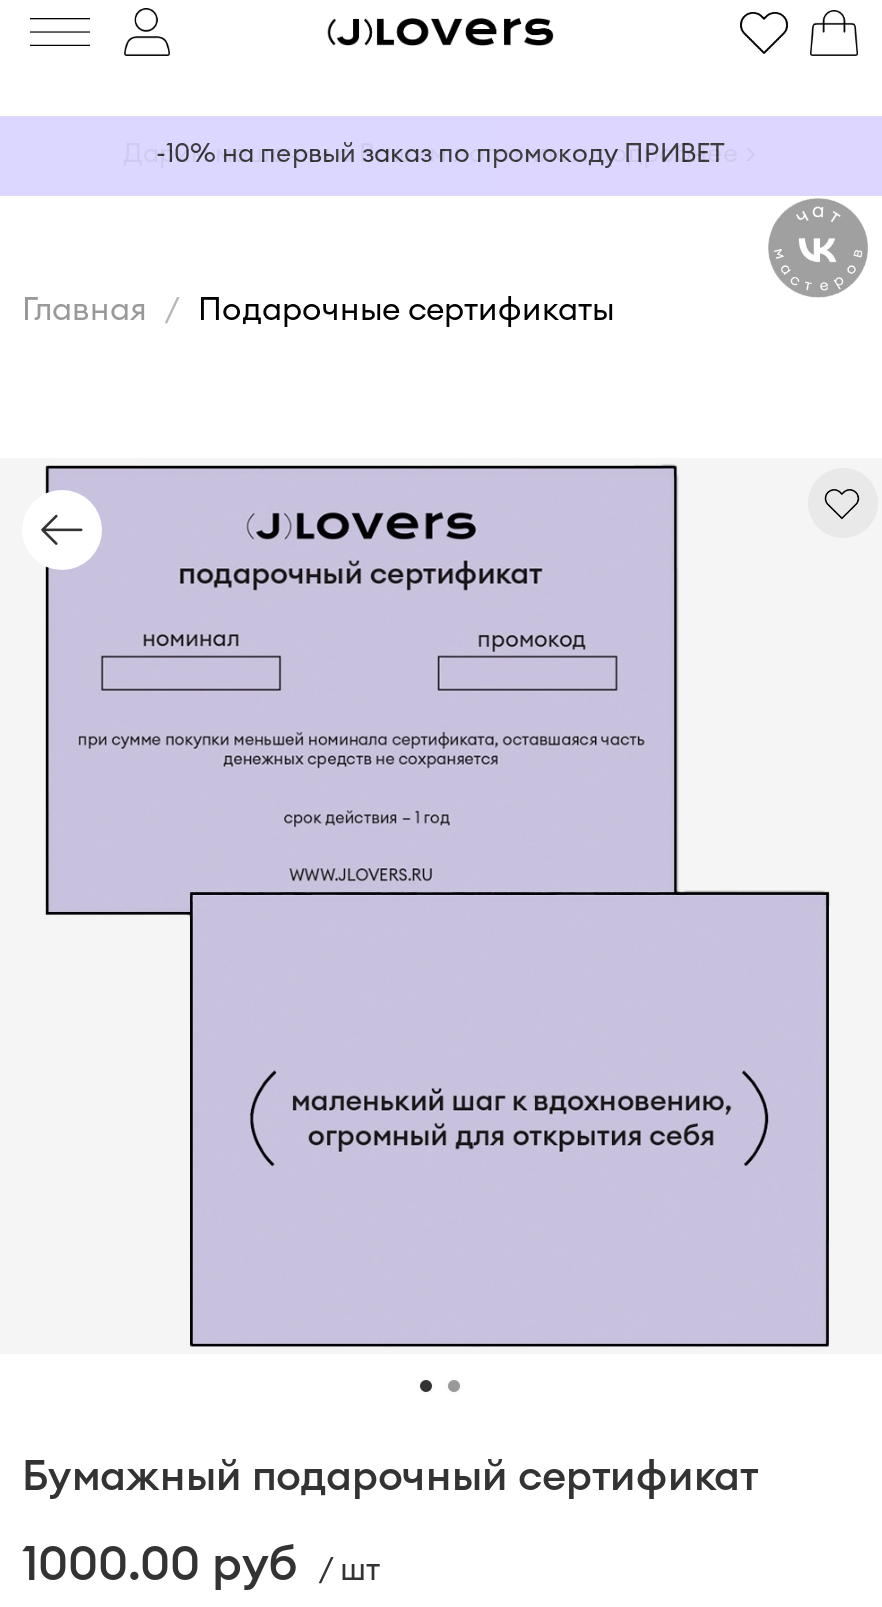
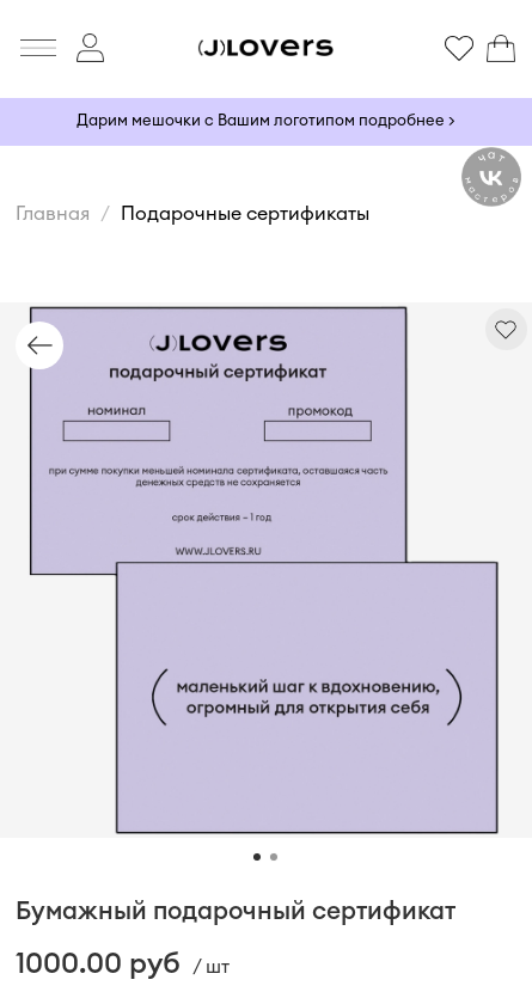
- -10% на первый заказ по промокоду ПРИВЕТ
+ Дарим мешочки с Вашим логотипом подробнее >
